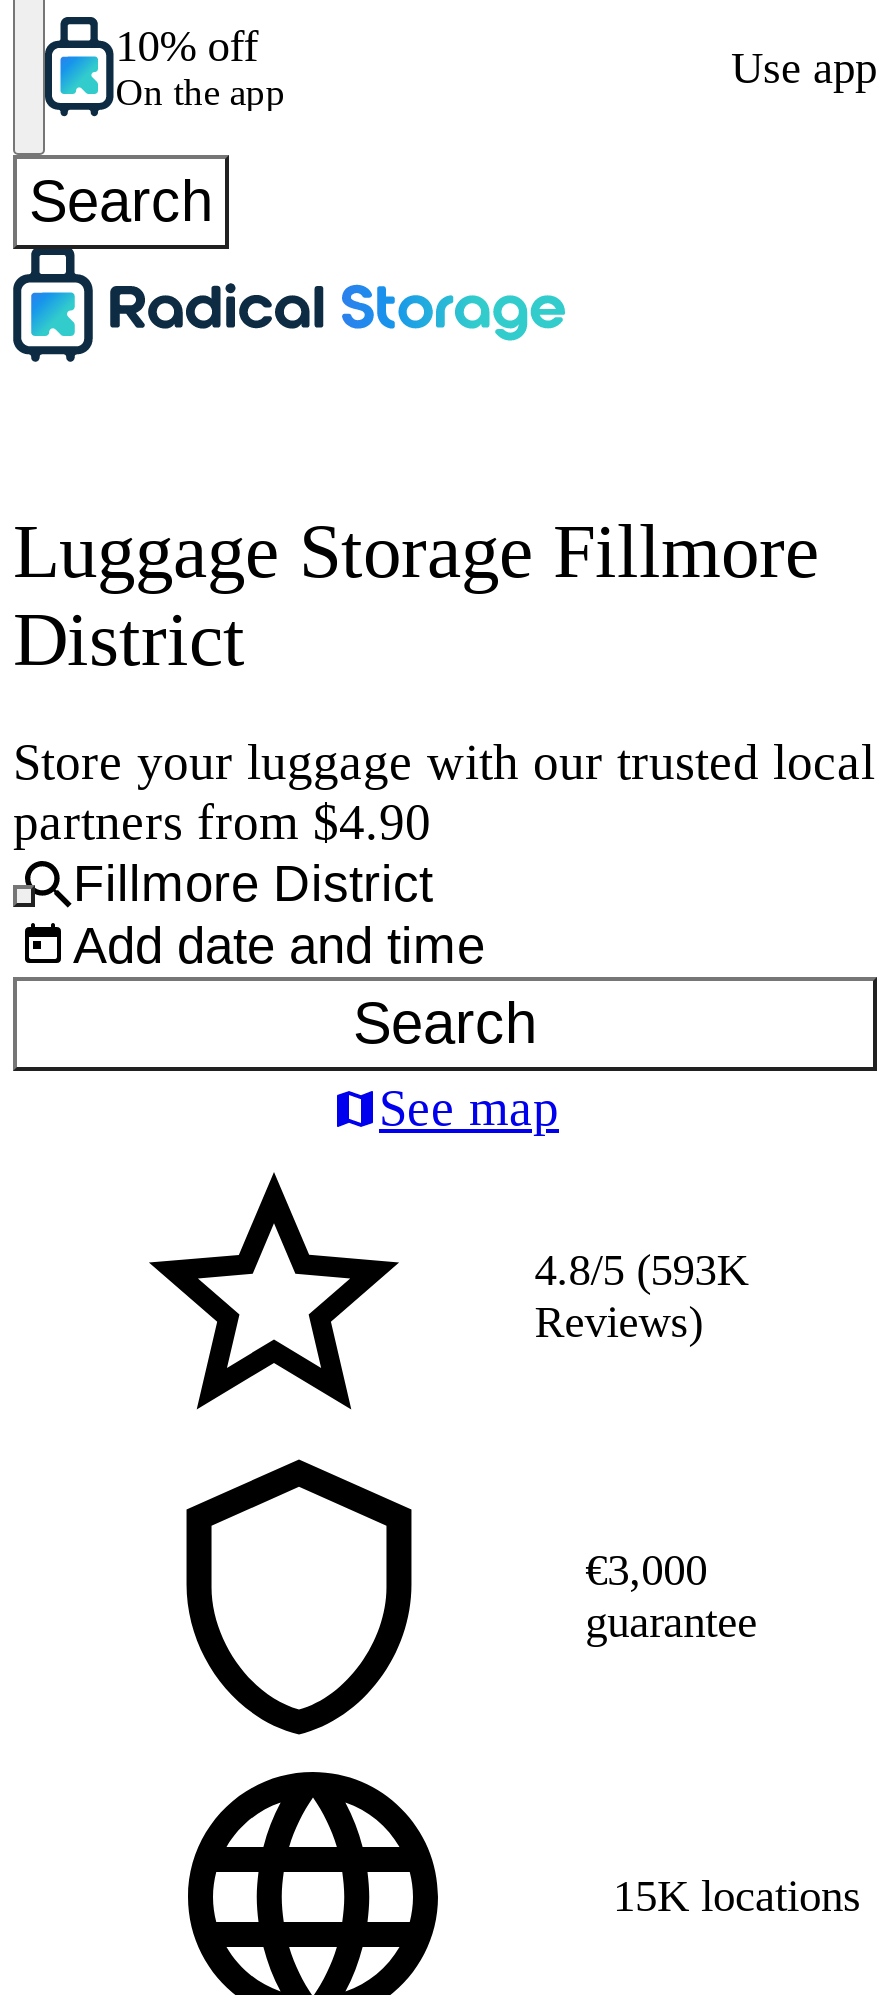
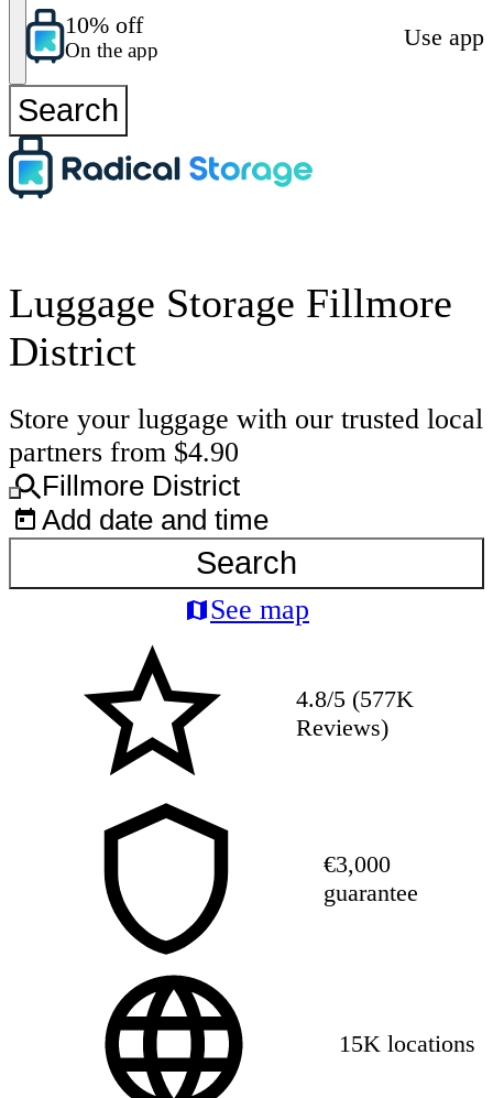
- 4.8/5 (593K
+ 4.8/5 (577K
